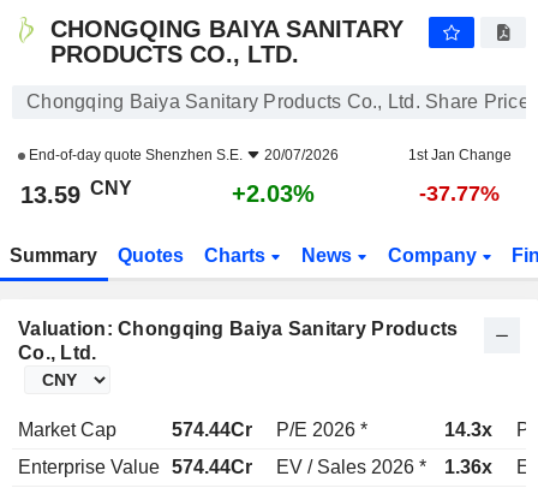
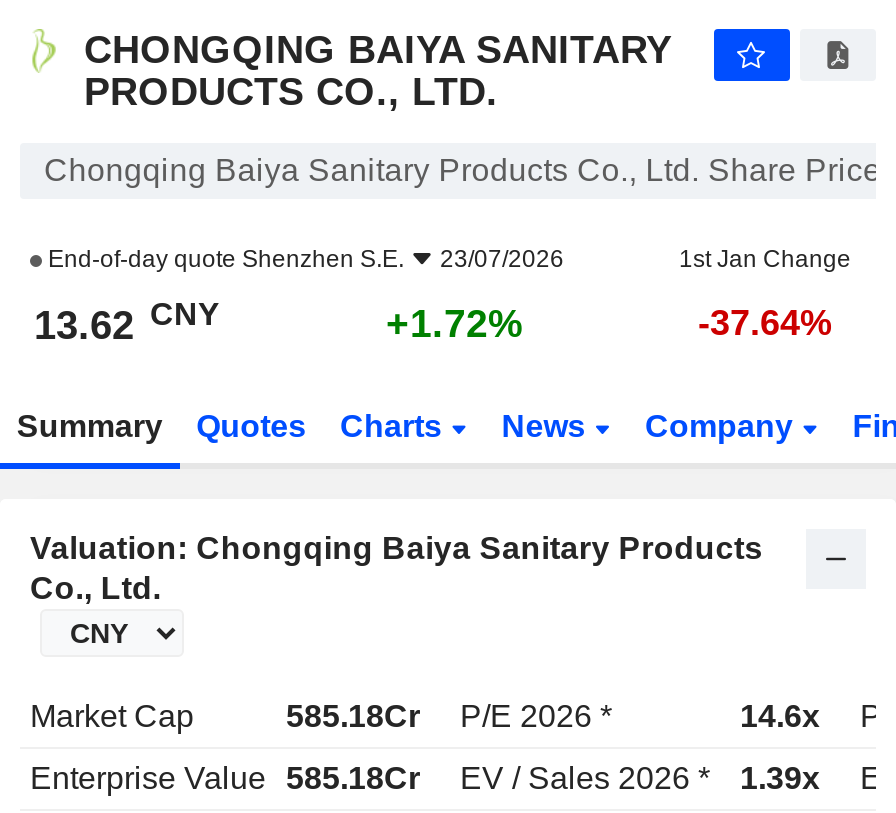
- End-of-day quote Shenzhen S.E. 20/07/2026
+ End-of-day quote Shenzhen S.E. 23/07/2026

- 13.59 CNY
+ 13.62 CNY

- +2.03%
+ +1.72%

- -37.77%
+ -37.64%

- 574.44Cr P/E 2026 *
+ 585.18Cr P/E 2026 *

- 14.3x
+ 14.6x

- Enterprise Value 574.44Cr
+ Enterprise Value 585.18Cr

- 1.36x
+ 1.39x
